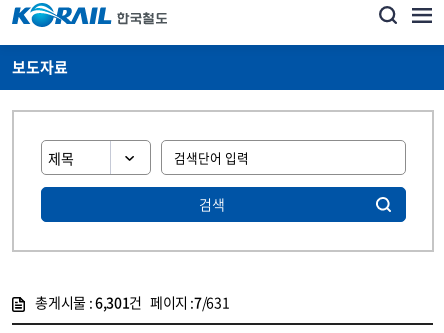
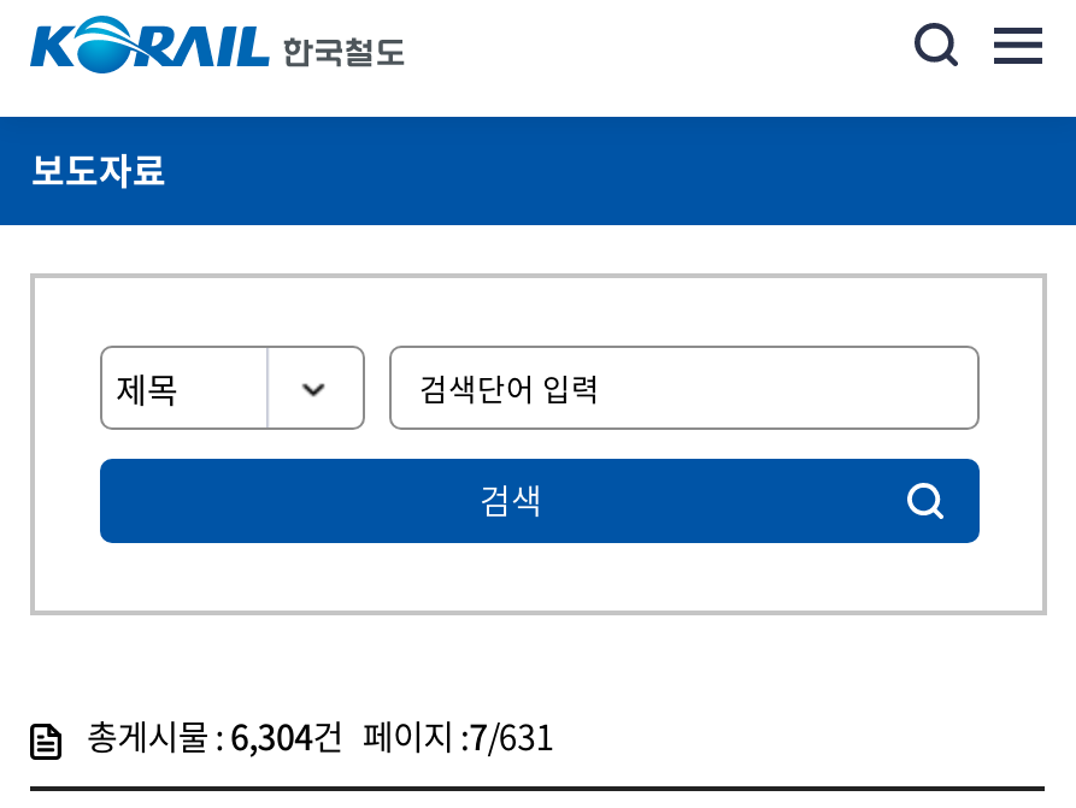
- 총게시물 : 6,301건 페이지 : 7/631
+ 총게시물 : 6,304건 페이지 : 7/631
